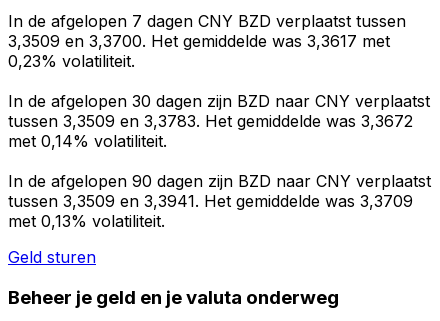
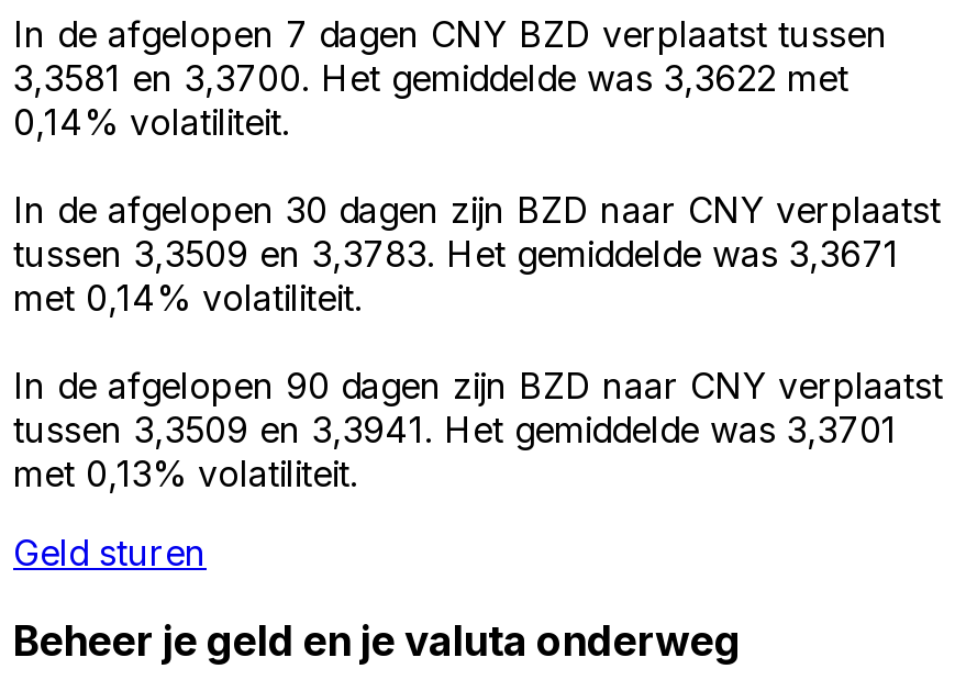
- 3,3509 en 3,3700. Het gemiddelde was 3,3617 met
+ 3,3581 en 3,3700. Het gemiddelde was 3,3622 met

- 0,23% volatiliteit.
+ 0,14% volatiliteit.

- tussen 3,3509 en 3,3783. Het gemiddelde was 3,3672
+ tussen 3,3509 en 3,3783. Het gemiddelde was 3,3671

- tussen 3,3509 en 3,3941. Het gemiddelde was 3,3709
+ tussen 3,3509 en 3,3941. Het gemiddelde was 3,3701
